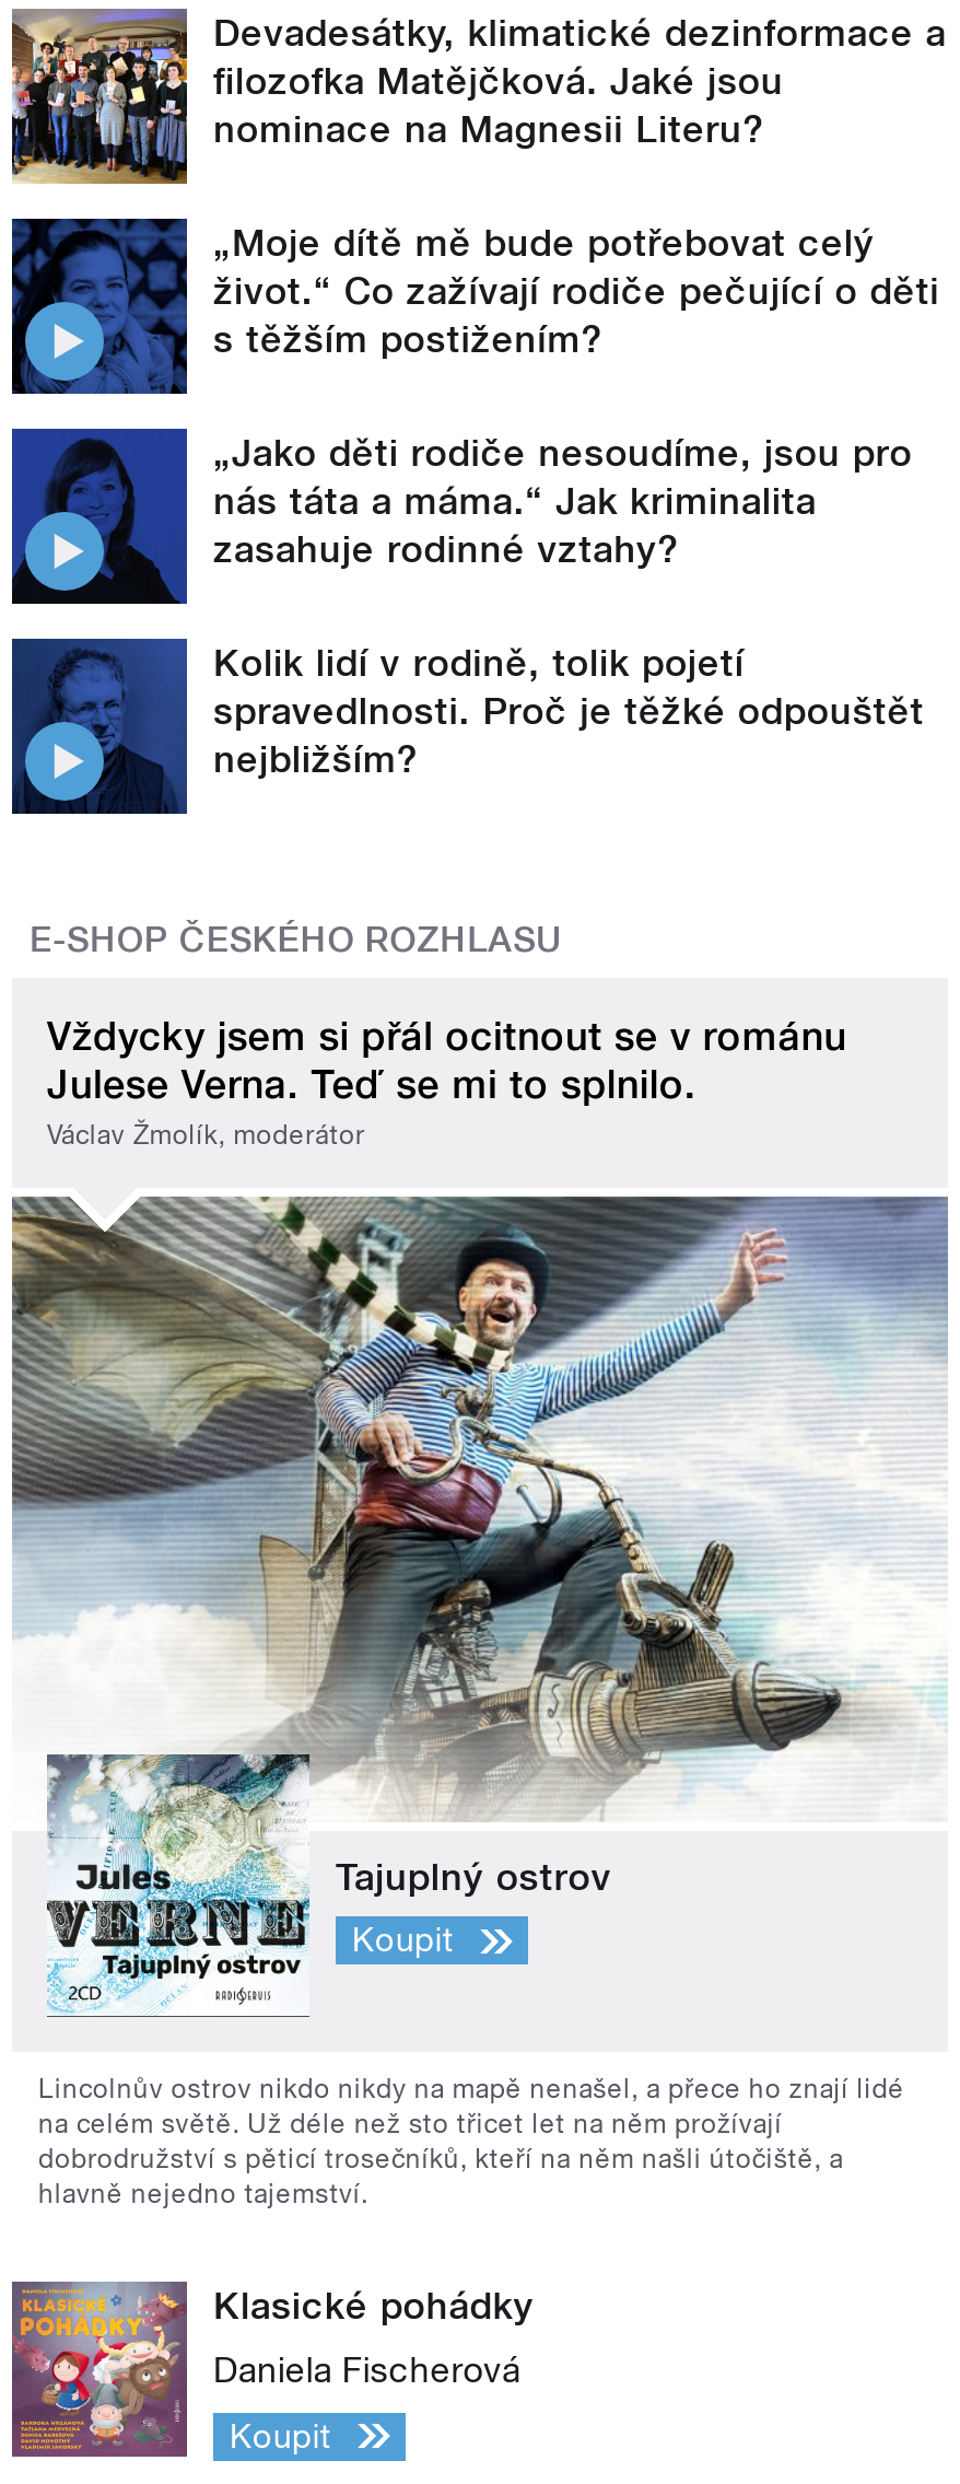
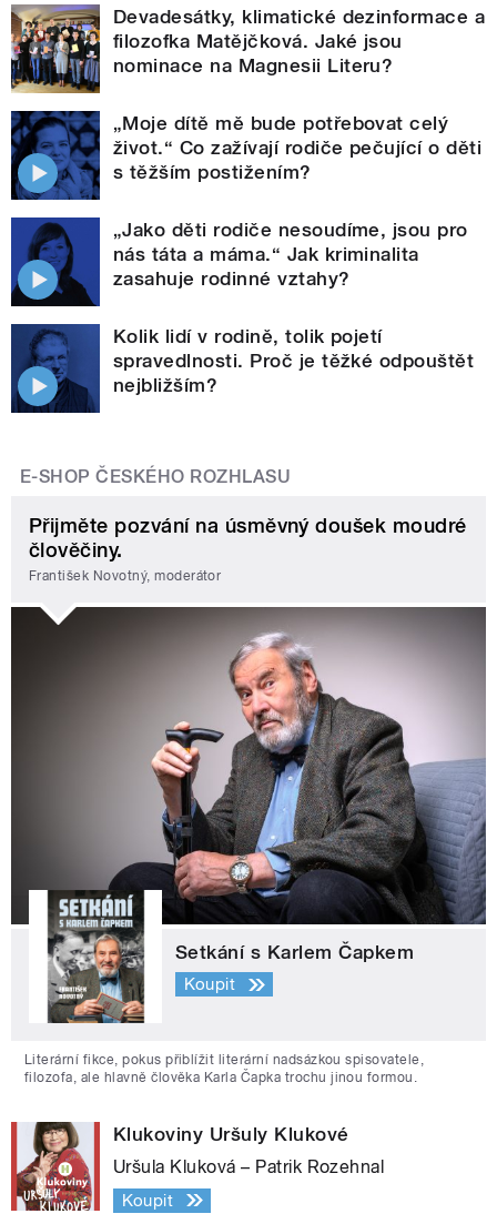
- Vždycky jsem si přál ocitnout se v románu
- Julese Verna. Teď se mi to splnilo.
- Václav Žmolík, moderátor
+ Přijměte pozvání na úsměvný doušek moudré
+ člověčiny.
+ František Novotný, moderátor

- [image]
- Tajuplný ostrov
+ [image]
+ Setkání s Karlem Čapkem

- Lincolnův ostrov nikdo nikdy na mapě nenašel, a přece ho znají lidé
- na celém světě. Už déle než sto třicet let na něm prožívají
- dobrodružství s pěticí trosečníků, kteří na něm našli útočiště, a
- hlavně nejedno tajemství.
+ Literární fikce, pokus přiblížit literární nadsázkou spisovatele,
+ filozofa, ale hlavně člověka Karla Čapka trochu jinou formou.

- [image]
- Klasické pohádky
+ [image]
+ Klukoviny Uršuly Klukové

- Daniela Fischerová
+ Uršula Kluková – Patrik Rozehnal
